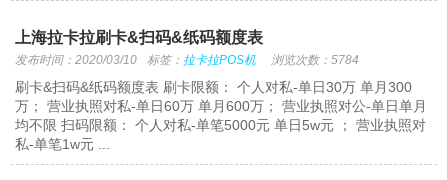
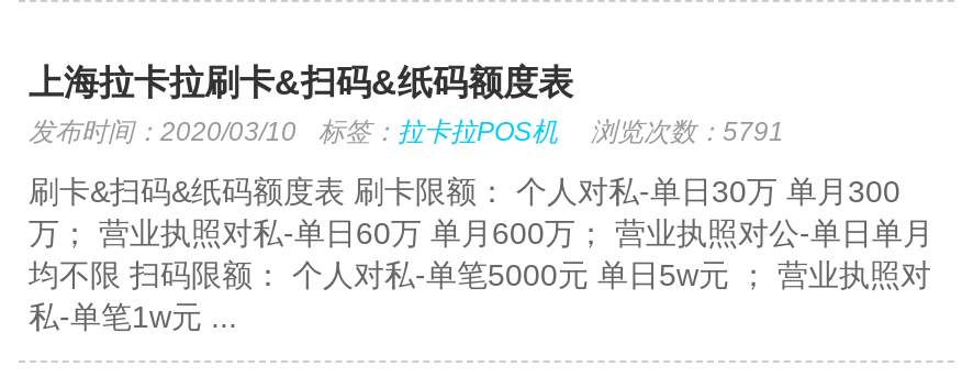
- 浏览次数：5784
+ 浏览次数：5791
